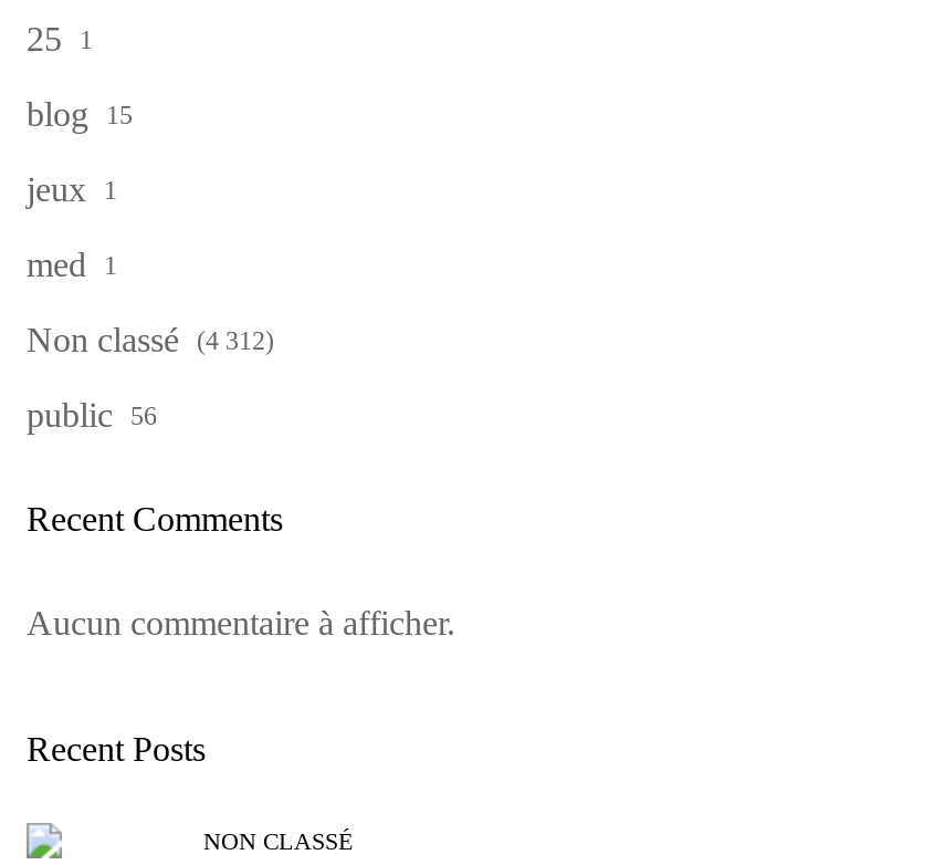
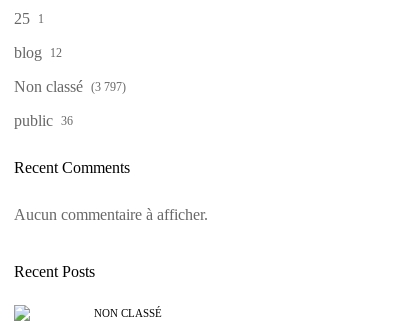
- blog 15
- jeux 1
- med 1
- Non classé (4 312)
- public 56
+ blog 12
+ Non classé (3 797)
+ public 36
